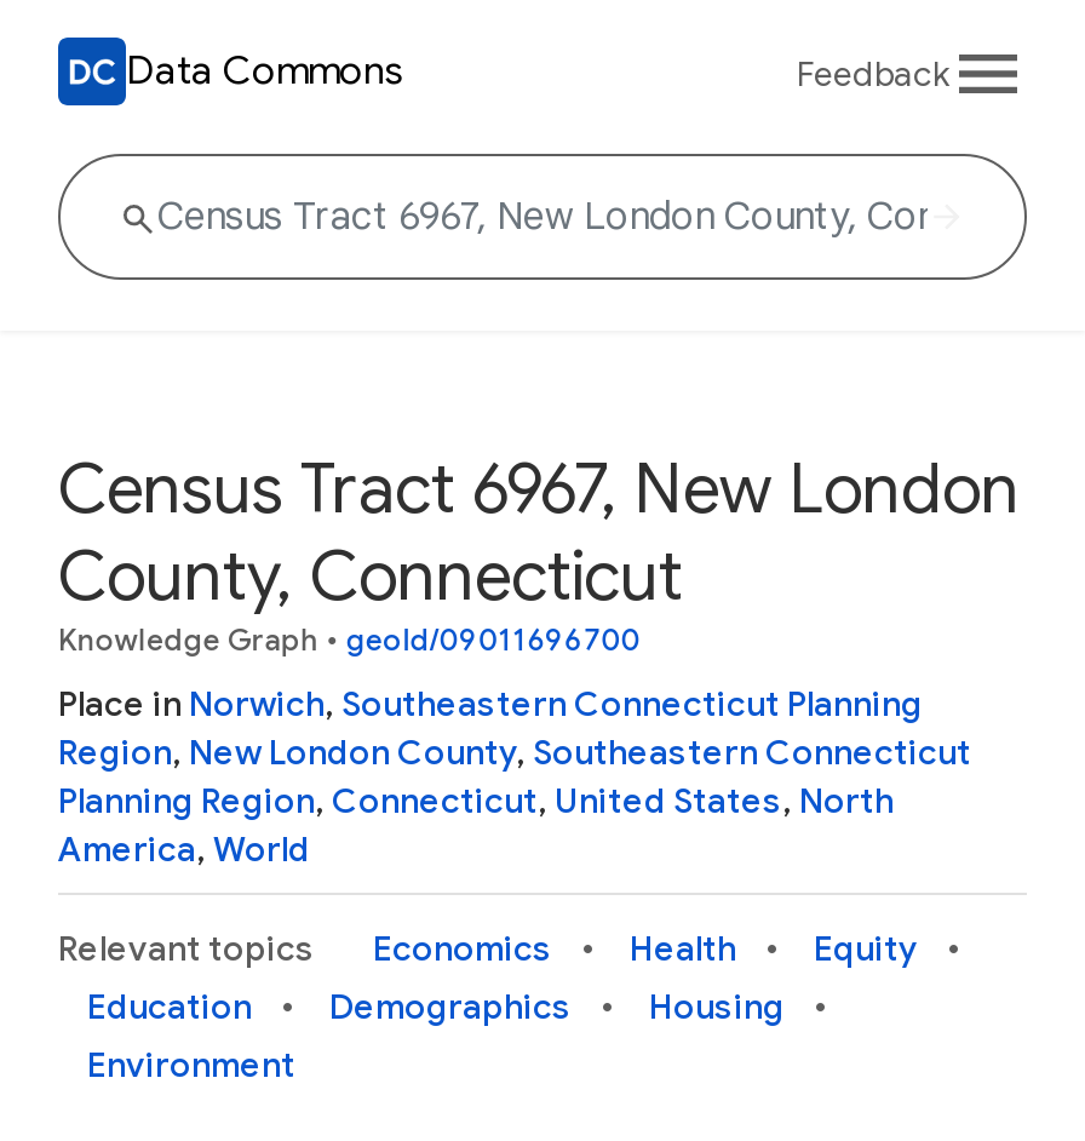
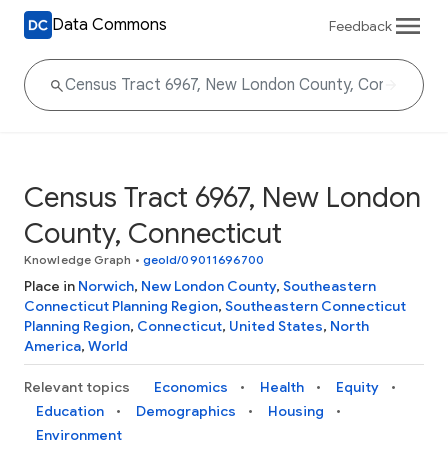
- Place in Norwich, Southeastern Connecticut Planning
- Region, New London County, Southeastern Connecticut
+ Place in Norwich, New London County, Southeastern
+ Connecticut Planning Region, Southeastern Connecticut
